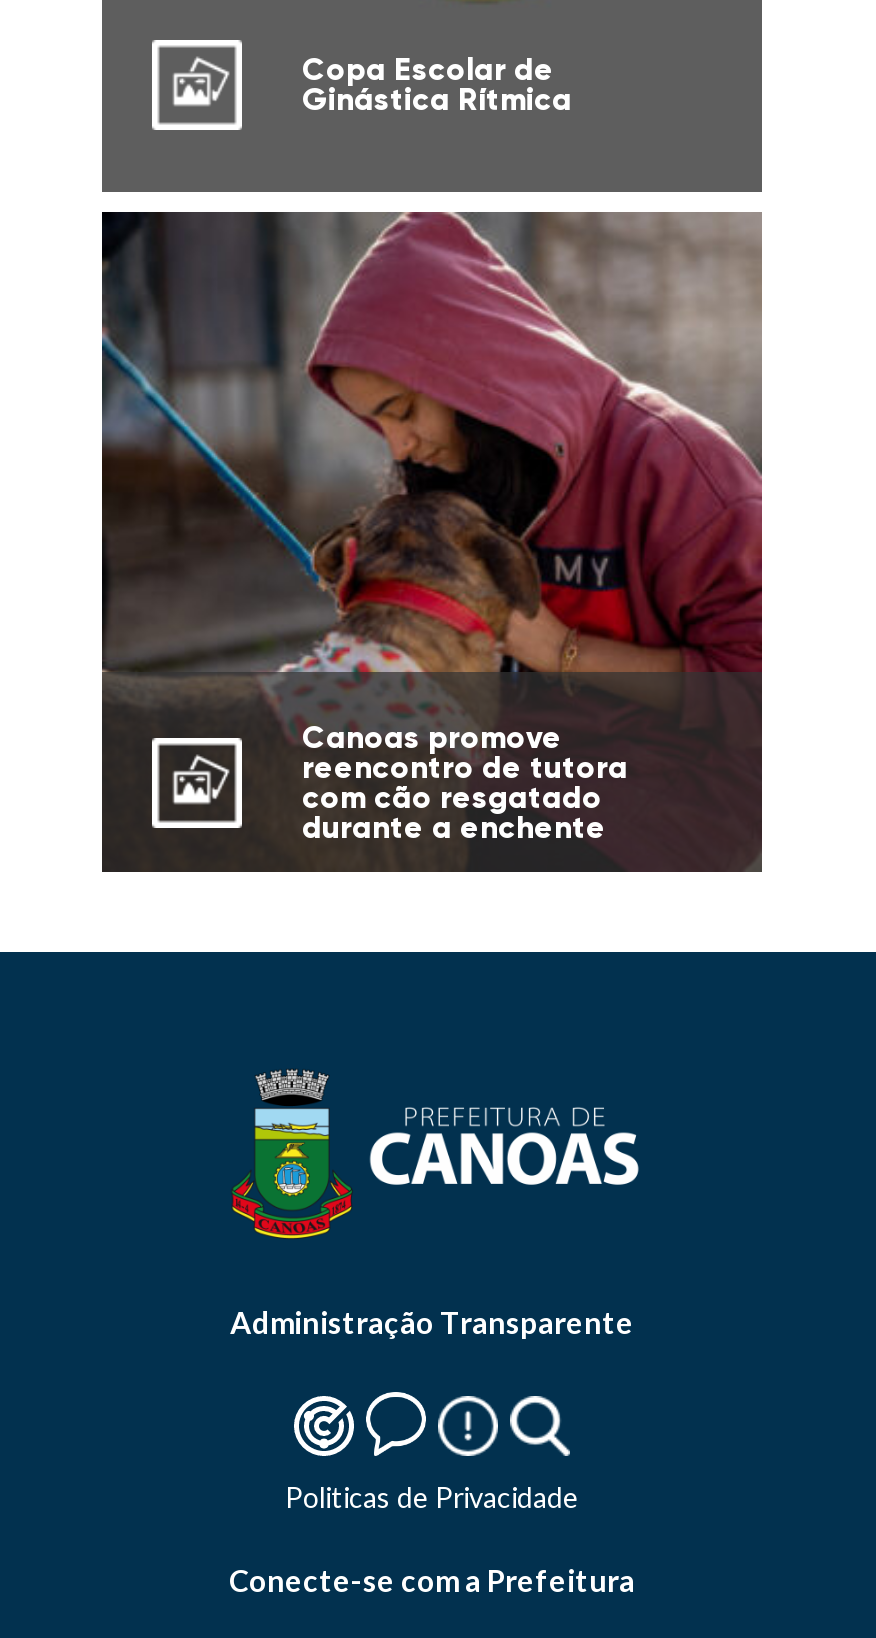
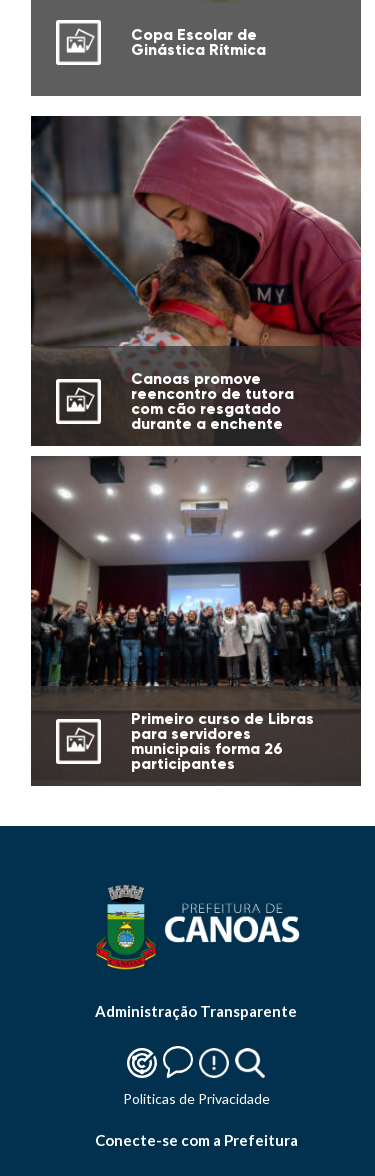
+ [image]
+ Primeiro curso de Libras
+ para servidores
+ municipais forma 26
+ participantes
